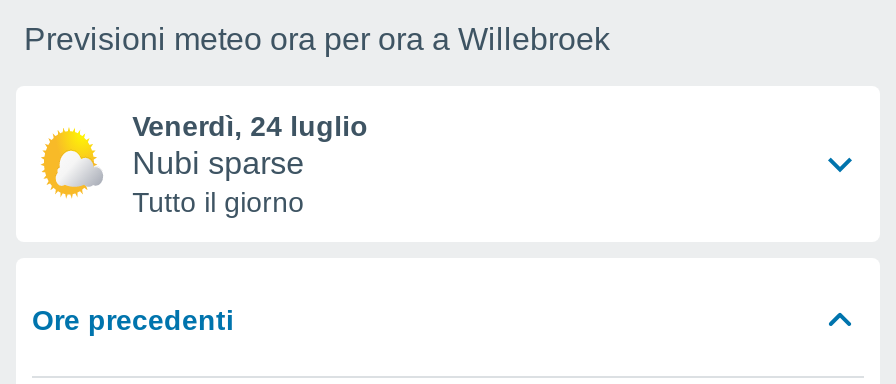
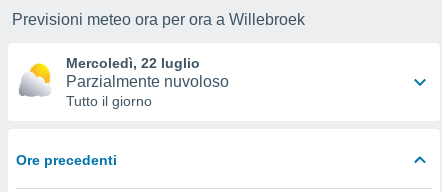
- [image]
- Venerdì, 24 luglio
- Nubi sparse
+ [image]
+ Mercoledì, 22 luglio
+ Parzialmente nuvoloso
